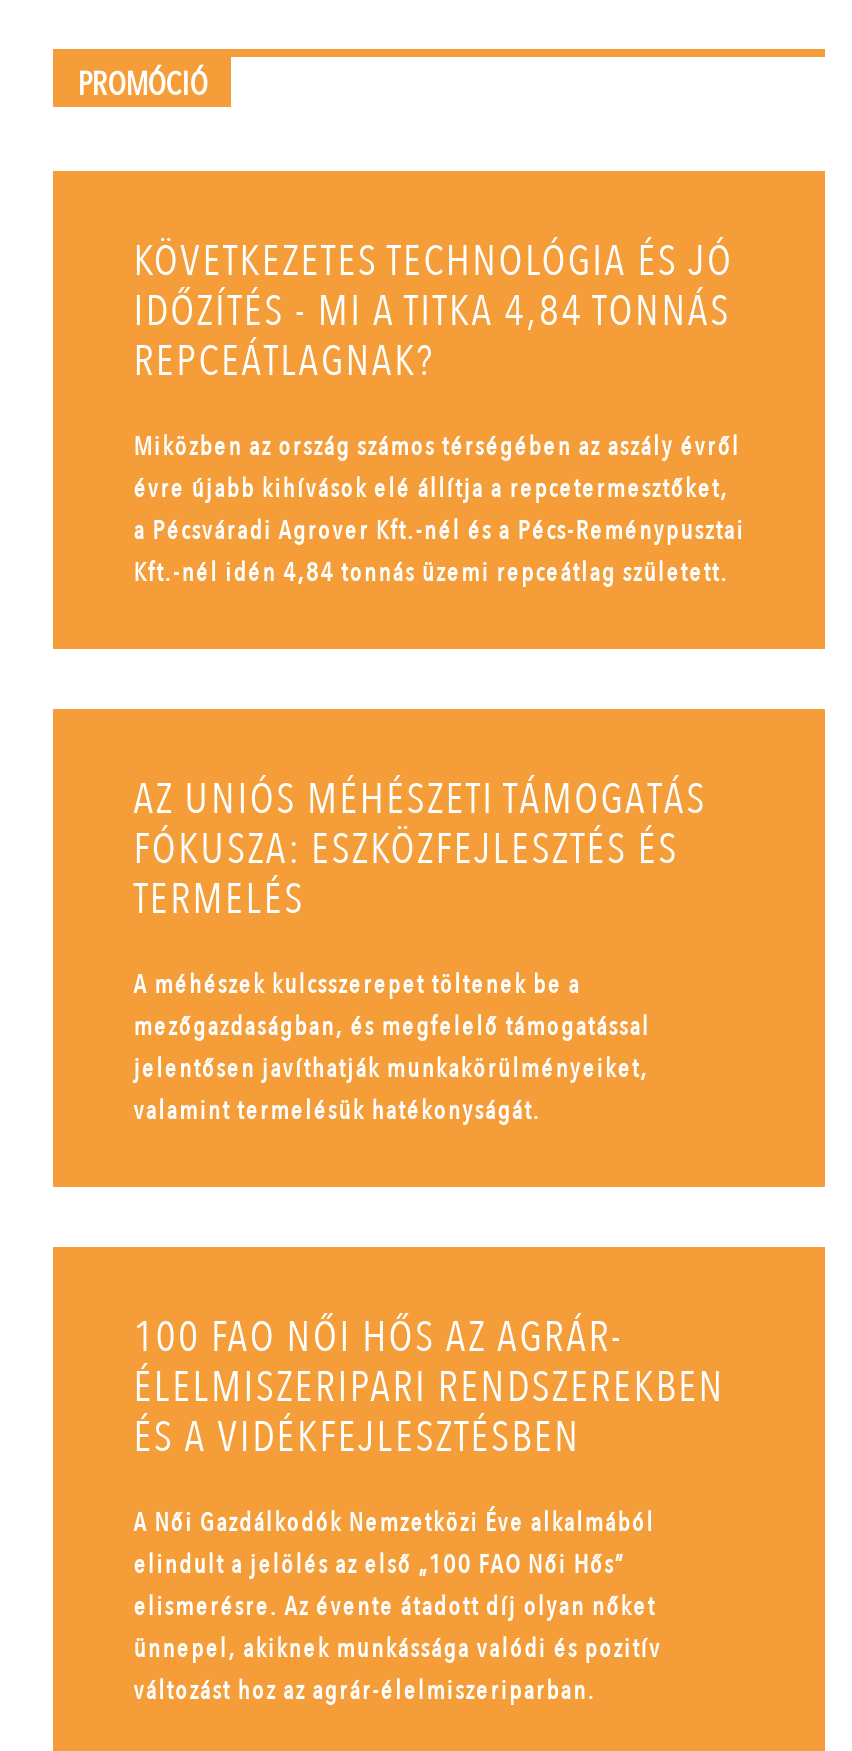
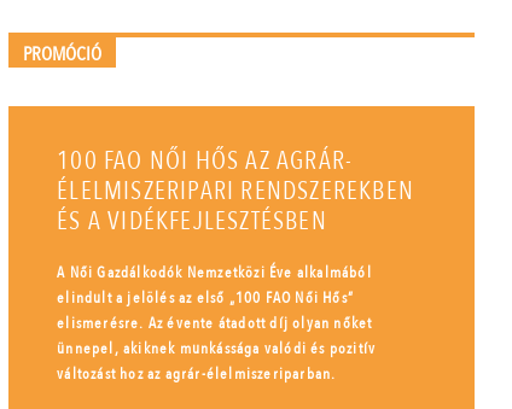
- KÖVETKEZETES TECHNOLÓGIA ÉS JÓ
- IDŐZÍTÉS - MI A TITKA 4,84 TONNÁS
- REPCEÁTLAGNAK?
- Miközben az ország számos térségében az aszály évről
- évre újabb kihívások elé állítja a repcetermesztőket,
- a Pécsváradi Agrover Kft.-nél és a Pécs-Reménypusztai
- Kft.-nél idén 4,84 tonnás üzemi repceátlag született.

- AZ UNIÓS MÉHÉSZETI TÁMOGATÁS
- FÓKUSZA: ESZKÖZFEJLESZTÉS ÉS
- TERMELÉS
- A méhészek kulcsszerepet töltenek be a
- mezőgazdaságban, és megfelelő támogatással
- jelentősen javíthatják munkakörülményeiket,
- valamint termelésük hatékonyságát.
